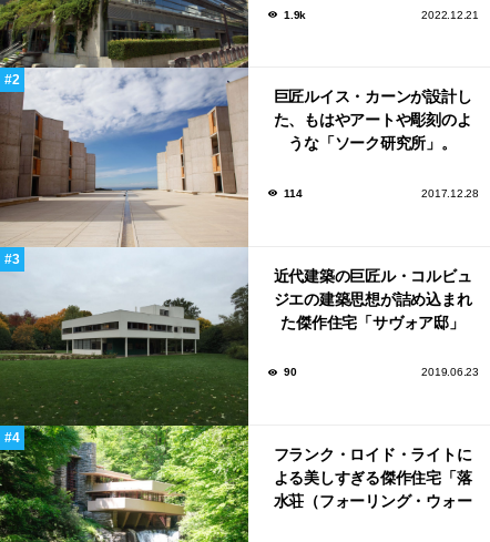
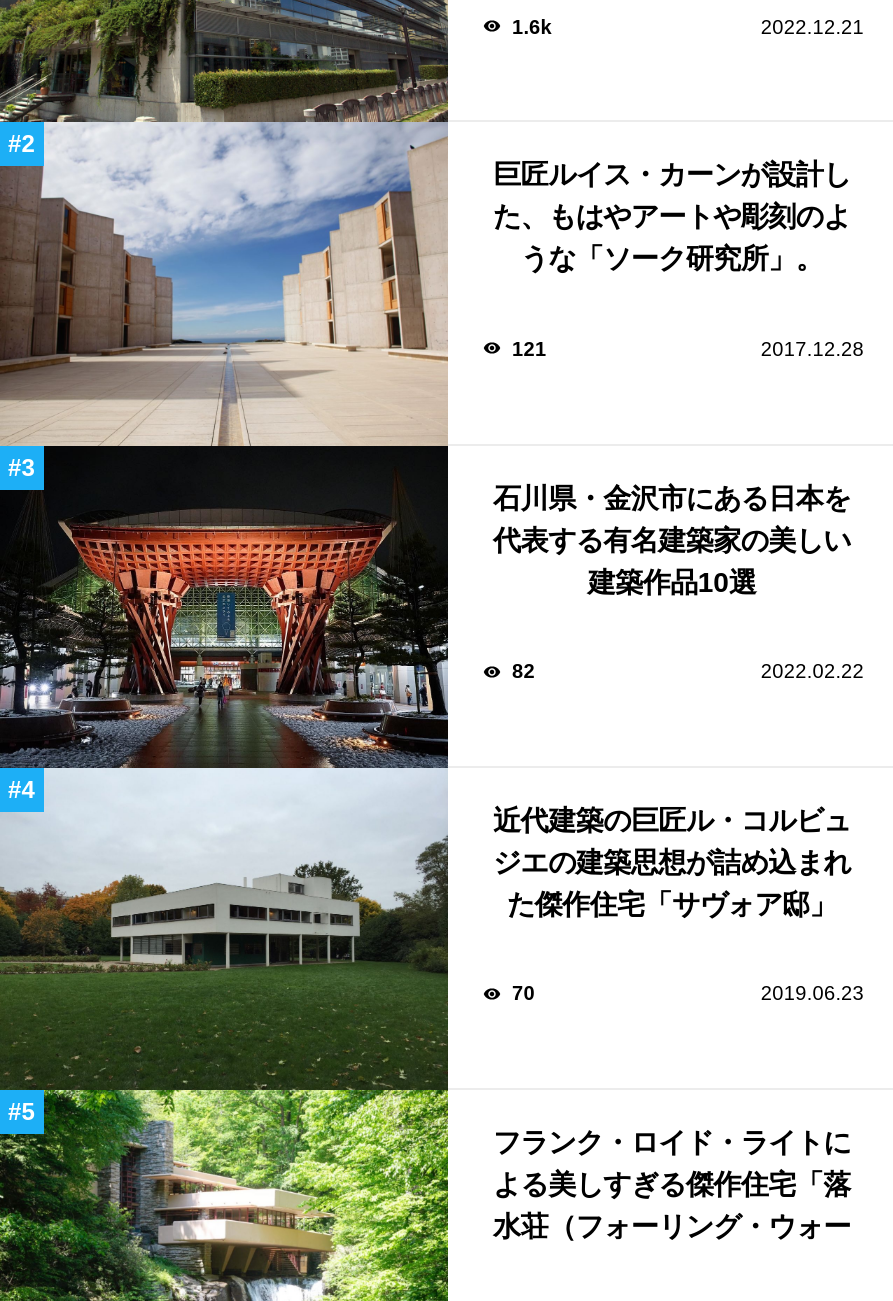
- 1.9k
+ 1.6k

- 114
+ 121

+ [image]
+ 石川県・金沢市にある日本を
+ 代表する有名建築家の美しい
+ 建築作品10選
+ 82
+ 2022.02.22

- 90
+ 70
